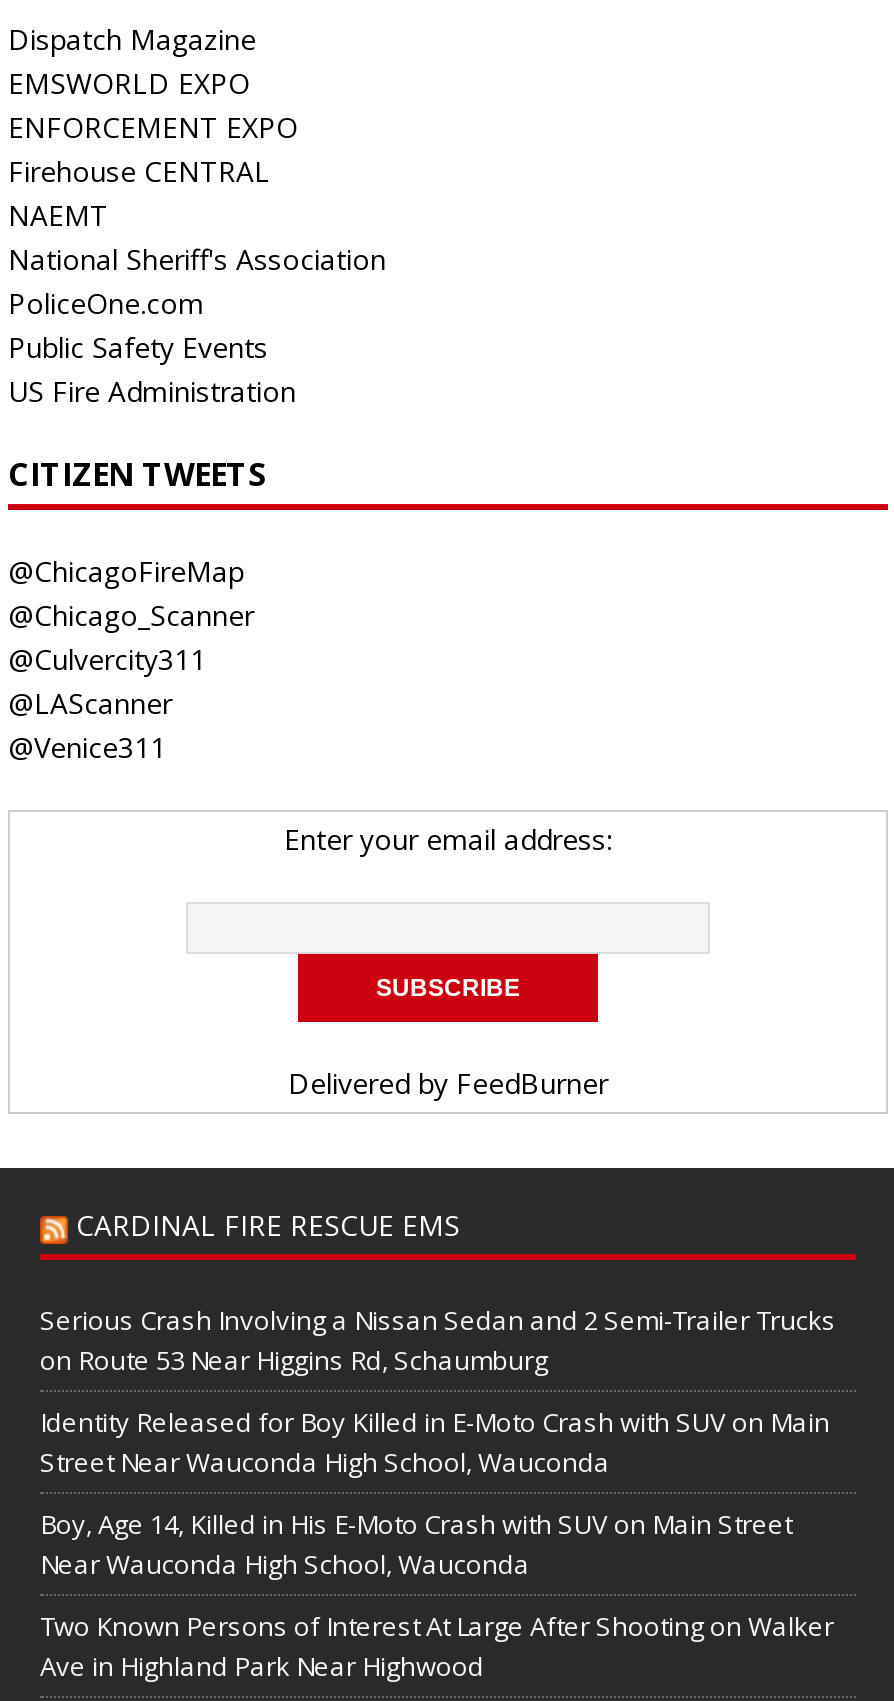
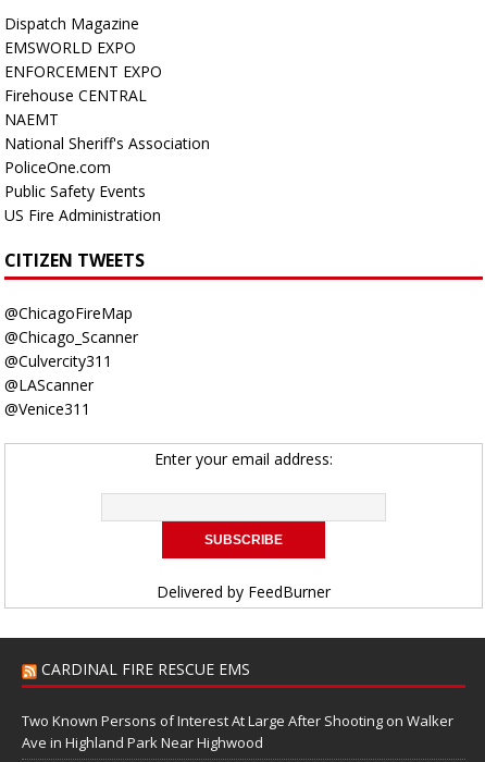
- Serious Crash Involving a Nissan Sedan and 2 Semi-Trailer Trucks
- on Route 53 Near Higgins Rd, Schaumburg
- Identity Released for Boy Killed in E-Moto Crash with SUV on Main
- Street Near Wauconda High School, Wauconda
- Boy, Age 14, Killed in His E-Moto Crash with SUV on Main Street
- Near Wauconda High School, Wauconda
